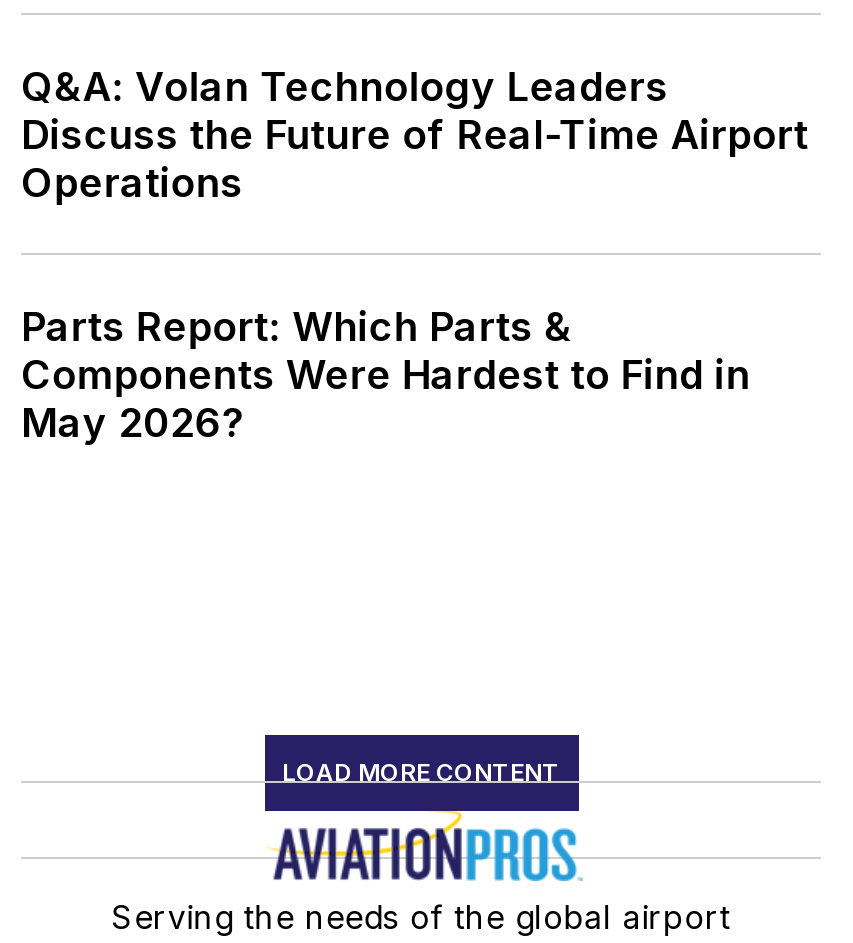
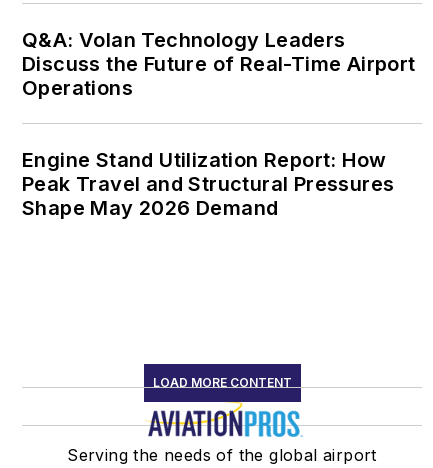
- Parts Report: Which Parts &
- Components Were Hardest to Find in
- May 2026?
+ Engine Stand Utilization Report: How
+ Peak Travel and Structural Pressures
+ Shape May 2026 Demand
